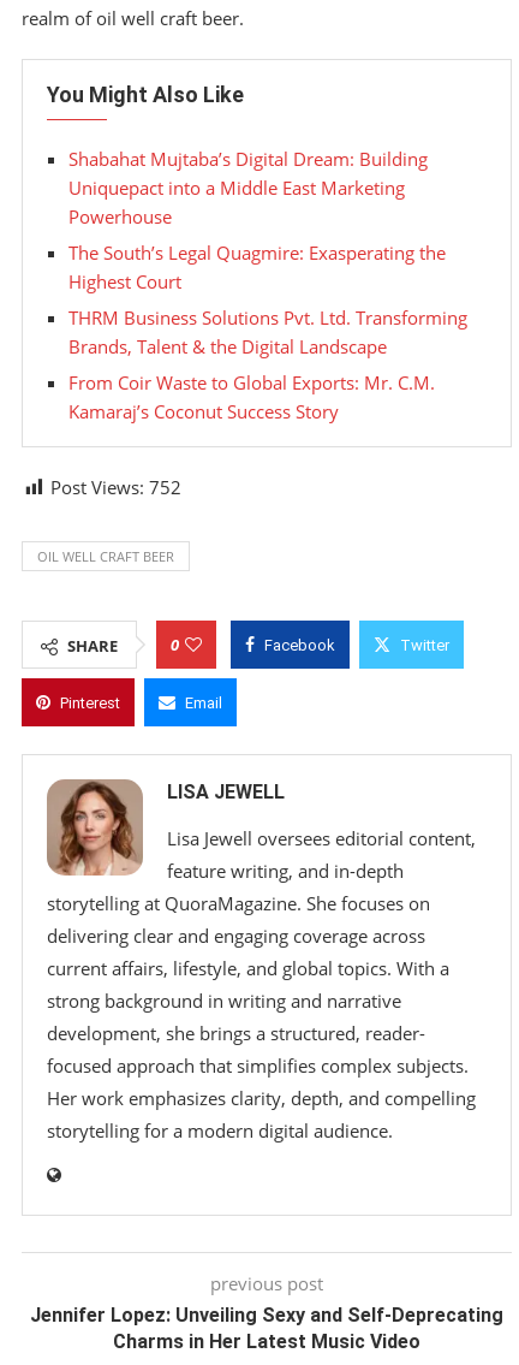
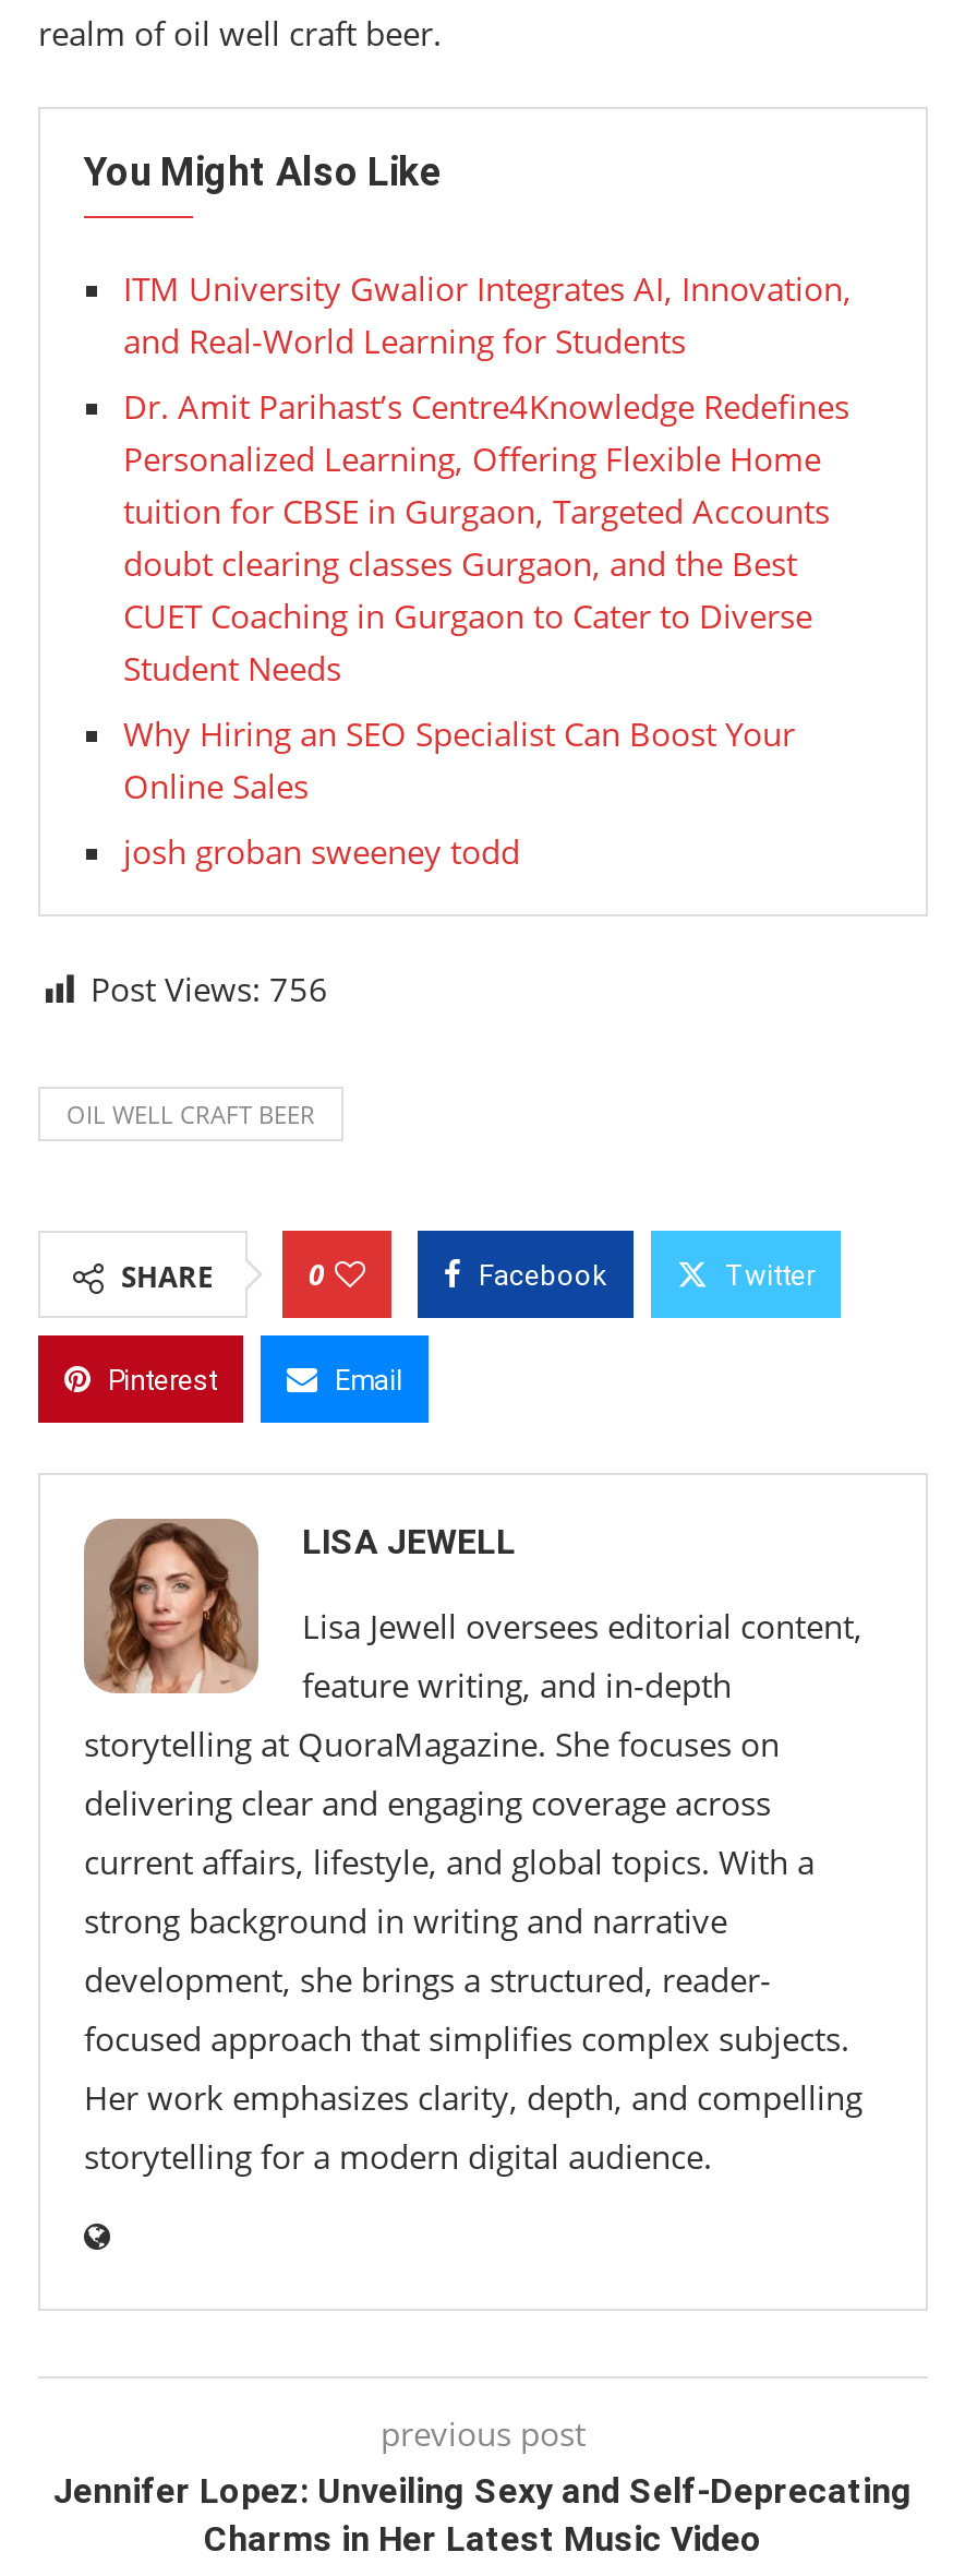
- Shabahat Mujtaba’s Digital Dream: Building
- Uniquepact into a Middle East Marketing
- Powerhouse
+ ITM University Gwalior Integrates AI, Innovation,
+ and Real-World Learning for Students

- The South’s Legal Quagmire: Exasperating the
- Highest Court
+ Dr. Amit Parihast’s Centre4Knowledge Redefines
+ Personalized Learning, Offering Flexible Home
+ tuition for CBSE in Gurgaon, Targeted Accounts
+ doubt clearing classes Gurgaon, and the Best
+ CUET Coaching in Gurgaon to Cater to Diverse
+ Student Needs

- THRM Business Solutions Pvt. Ltd. Transforming
- Brands, Talent & the Digital Landscape
+ Why Hiring an SEO Specialist Can Boost Your
+ Online Sales

- From Coir Waste to Global Exports: Mr. C.M.
- Kamaraj’s Coconut Success Story
+ josh groban sweeney todd

- Post Views: 752
+ Post Views: 756
